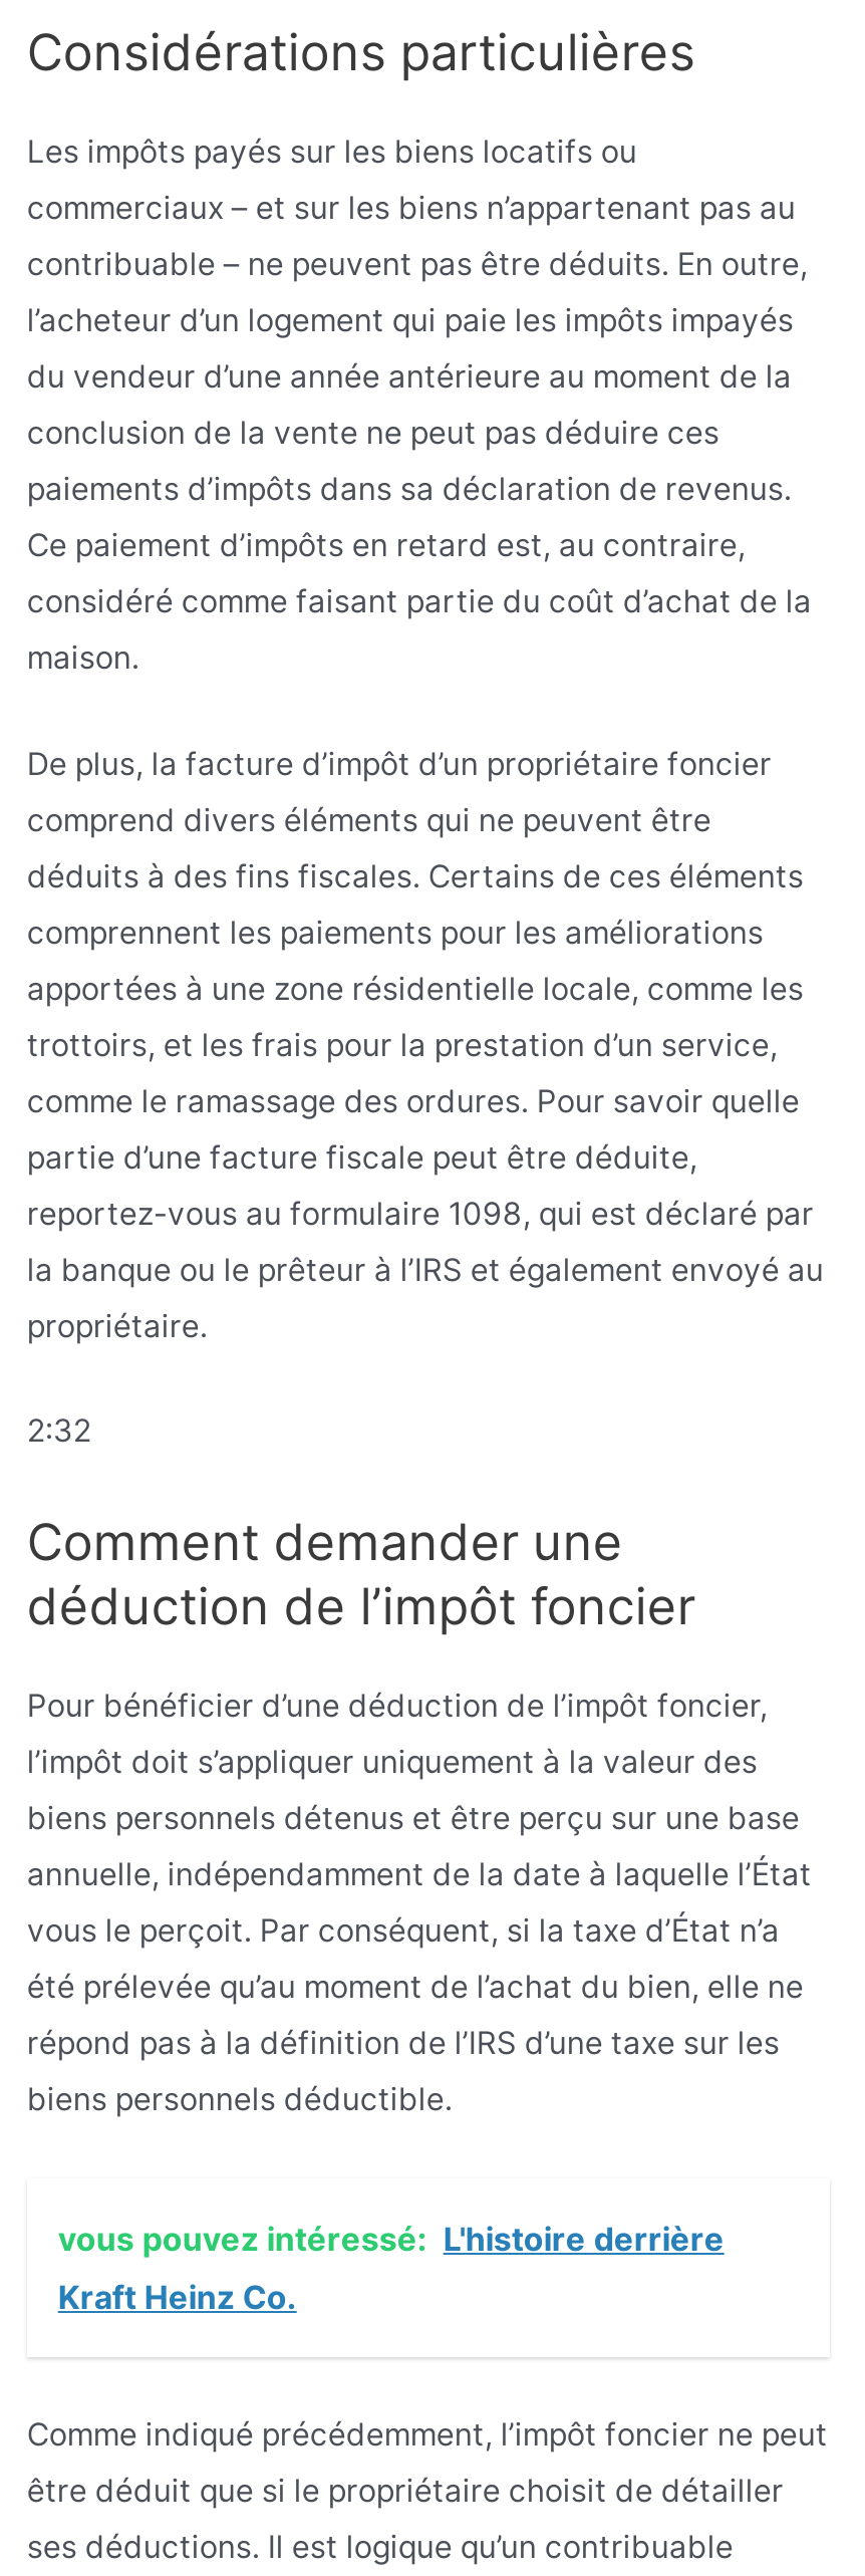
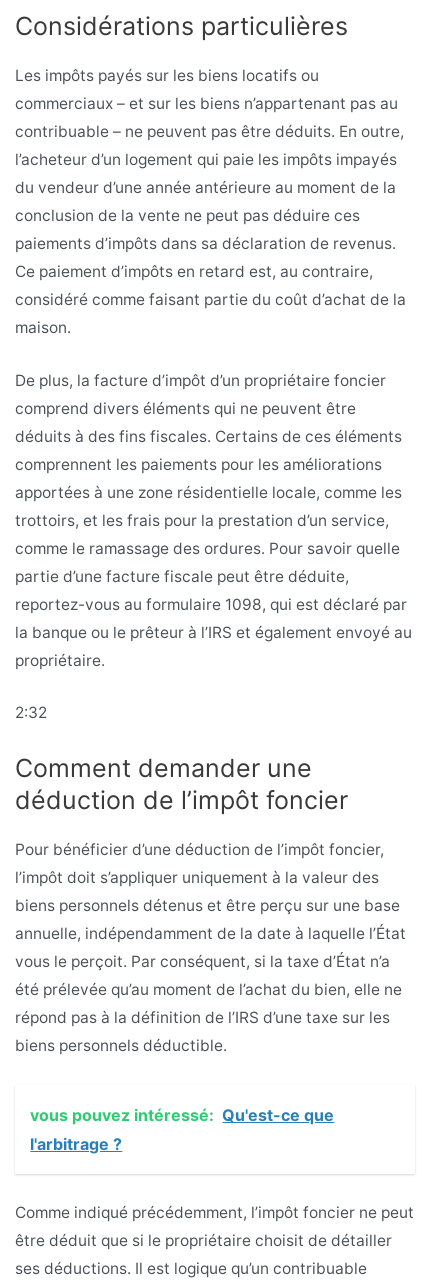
- vous pouvez intéressé: L'histoire derrière
- Kraft Heinz Co.
+ vous pouvez intéressé: Qu'est-ce que
+ l'arbitrage ?
